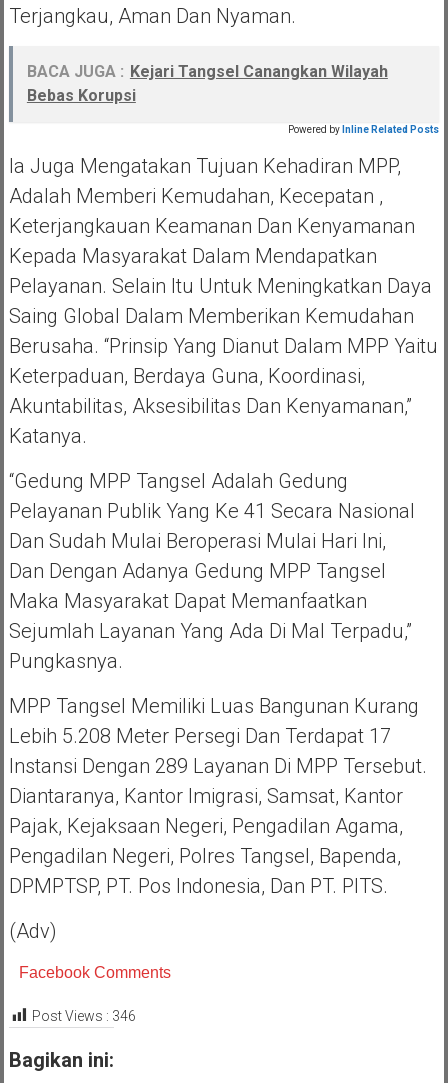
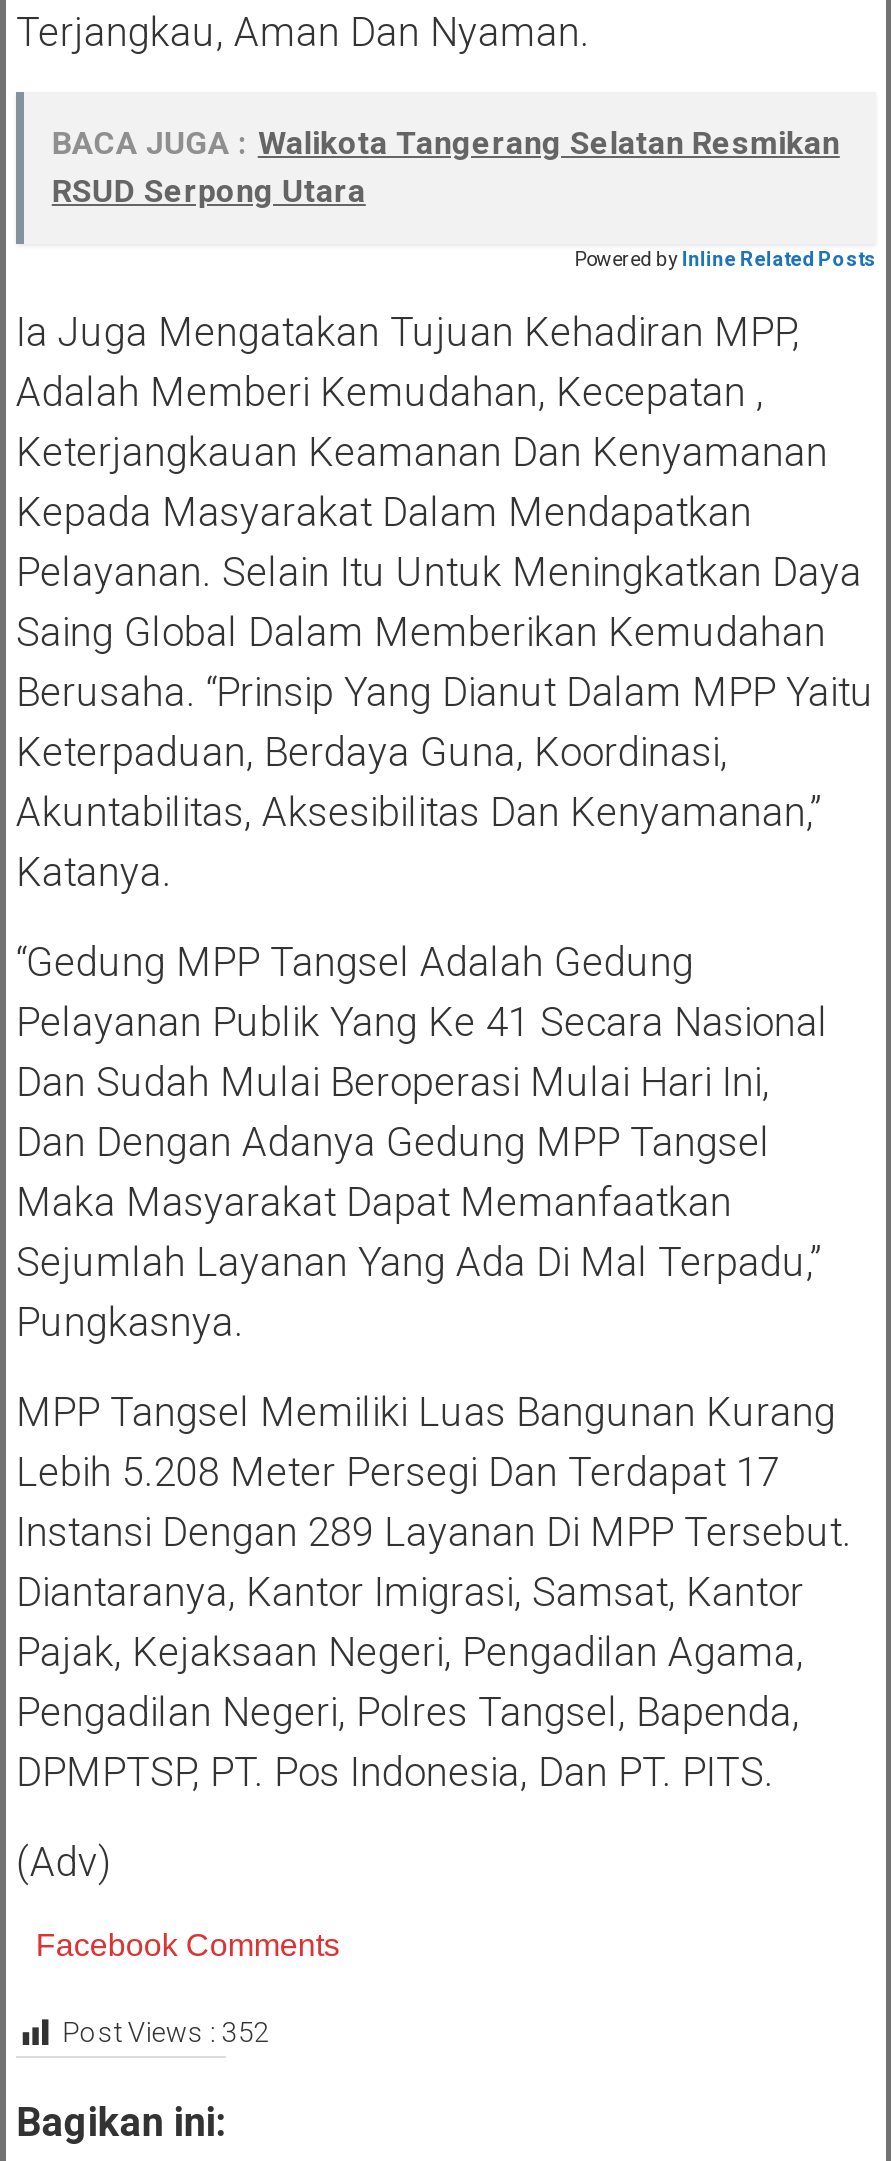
- BACA JUGA : Kejari Tangsel Canangkan Wilayah
- Bebas Korupsi
+ BACA JUGA : Walikota Tangerang Selatan Resmikan
+ RSUD Serpong Utara

- Post Views : 346
+ Post Views : 352
